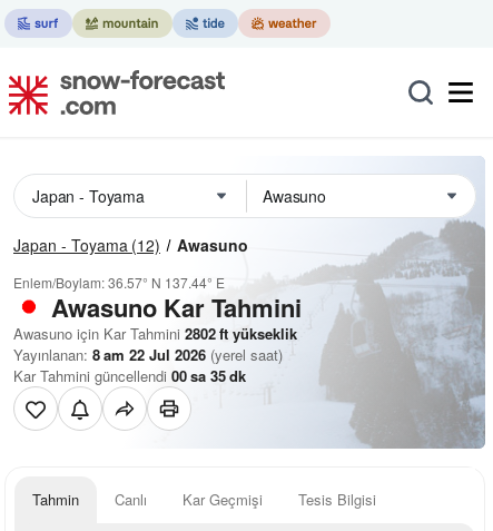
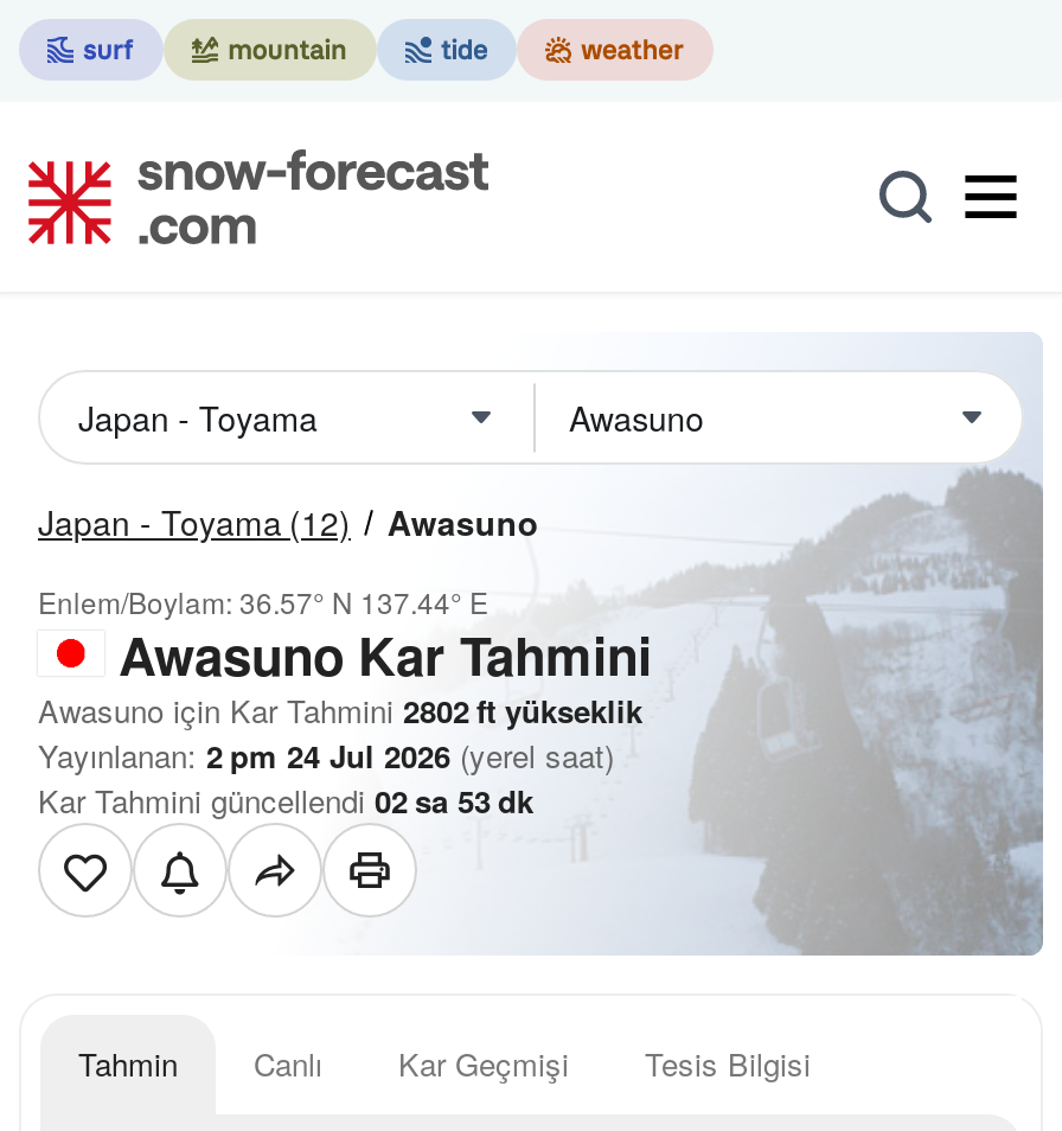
- Yayınlanan: 8 am 22 Jul 2026 (yerel saat)
+ Yayınlanan: 2 pm 24 Jul 2026 (yerel saat)

- Kar Tahmini güncellendi 00 sa 35 dk
+ Kar Tahmini güncellendi 02 sa 53 dk
